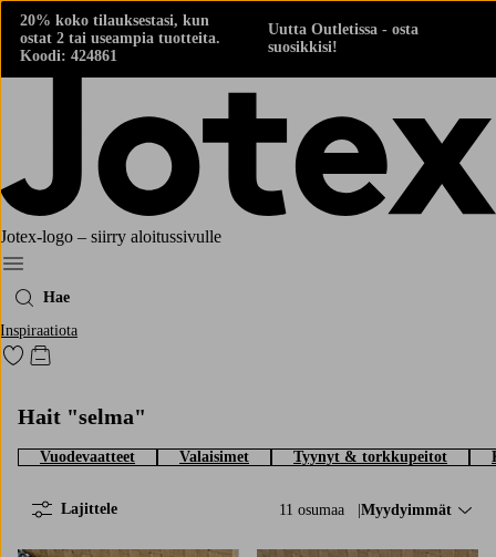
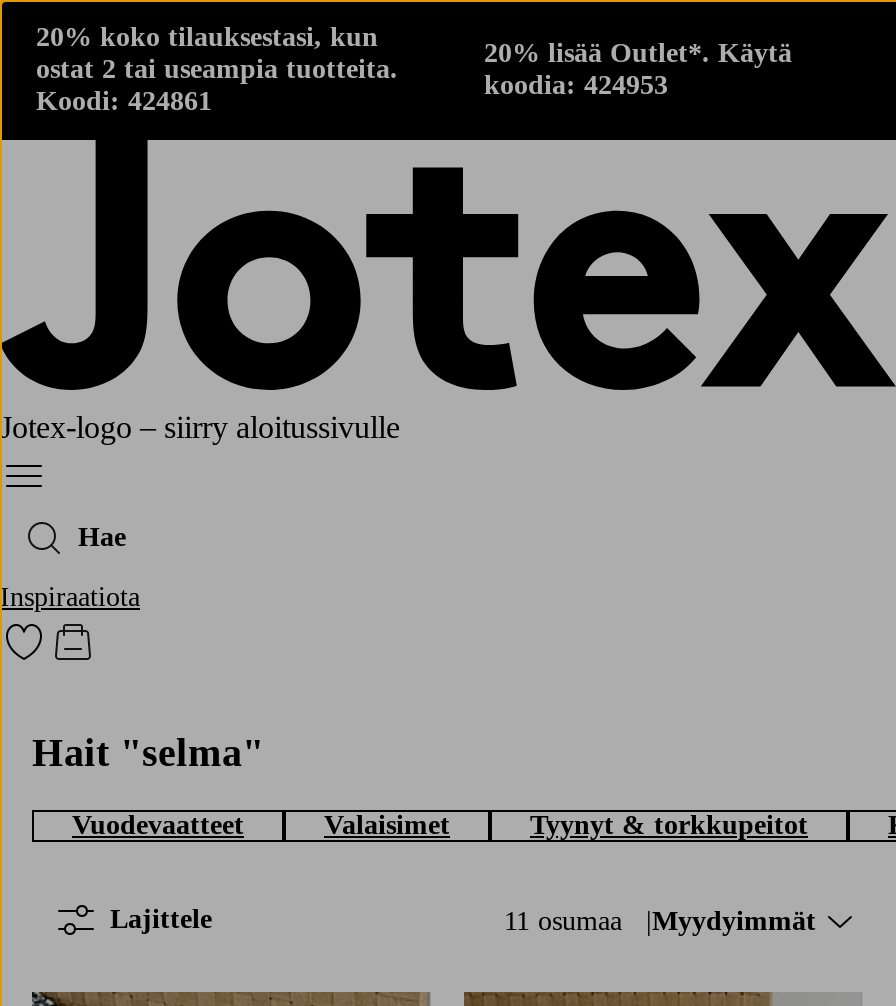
- Uutta Outletissa - osta
- suosikkisi!
+ 20% lisää Outlet*. Käytä
+ koodia: 424953
